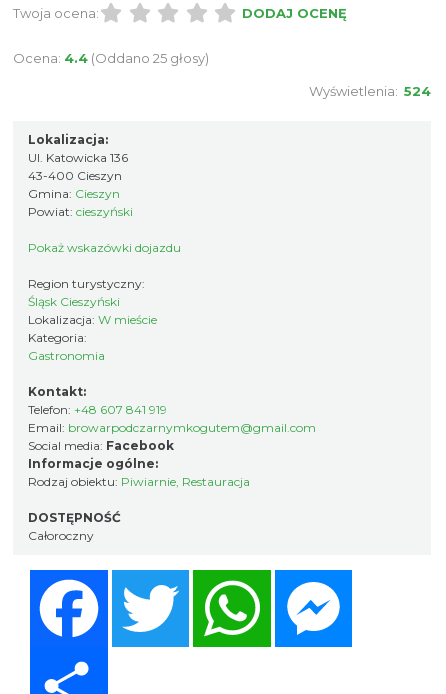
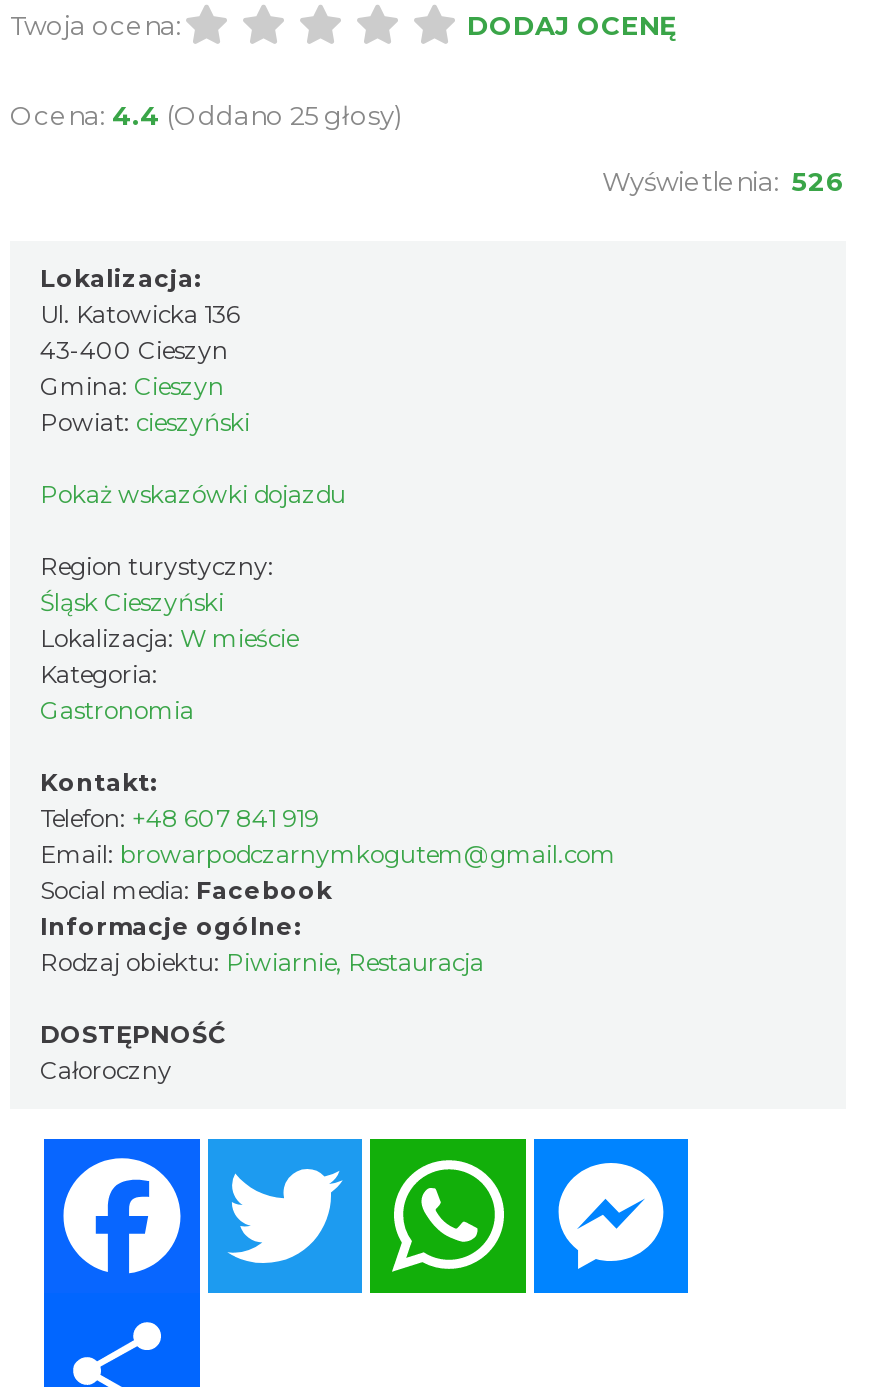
- Wyświetlenia: 524
+ Wyświetlenia: 526
